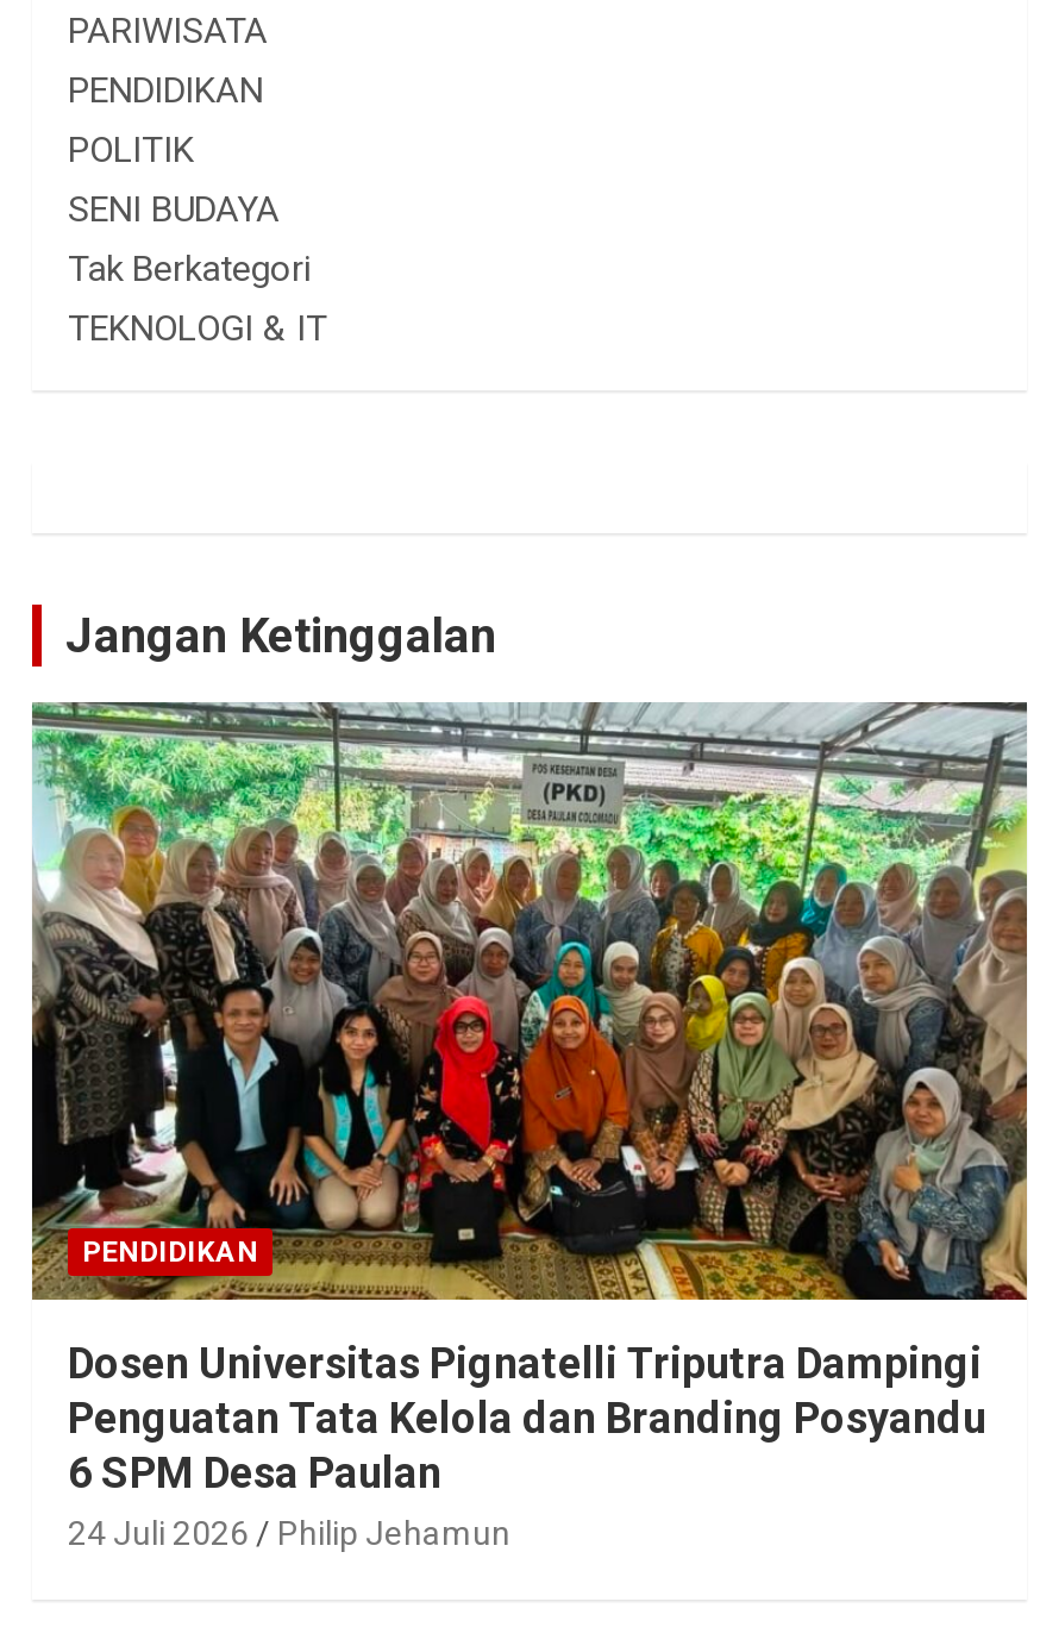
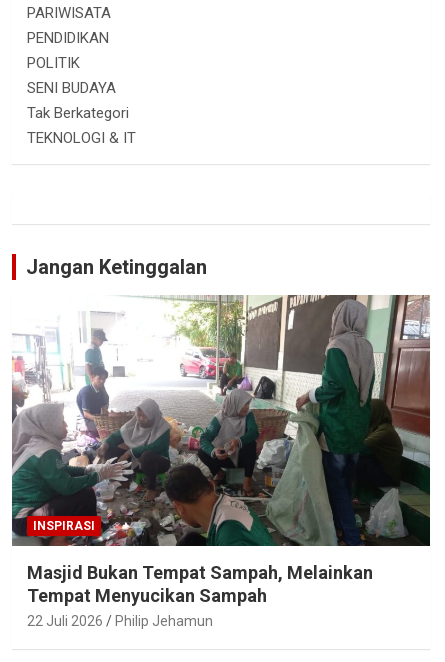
- [image]
- PENDIDIKAN
+ [image]
+ INSPIRASI

- Dosen Universitas Pignatelli Triputra Dampingi
- Penguatan Tata Kelola dan Branding Posyandu
- 6 SPM Desa Paulan
- 24 Juli 2026
+ Masjid Bukan Tempat Sampah, Melainkan
+ Tempat Menyucikan Sampah
+ 22 Juli 2026
